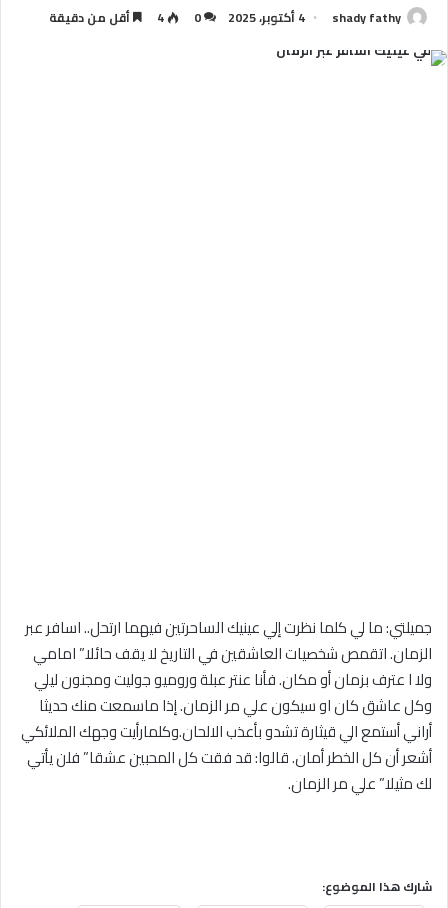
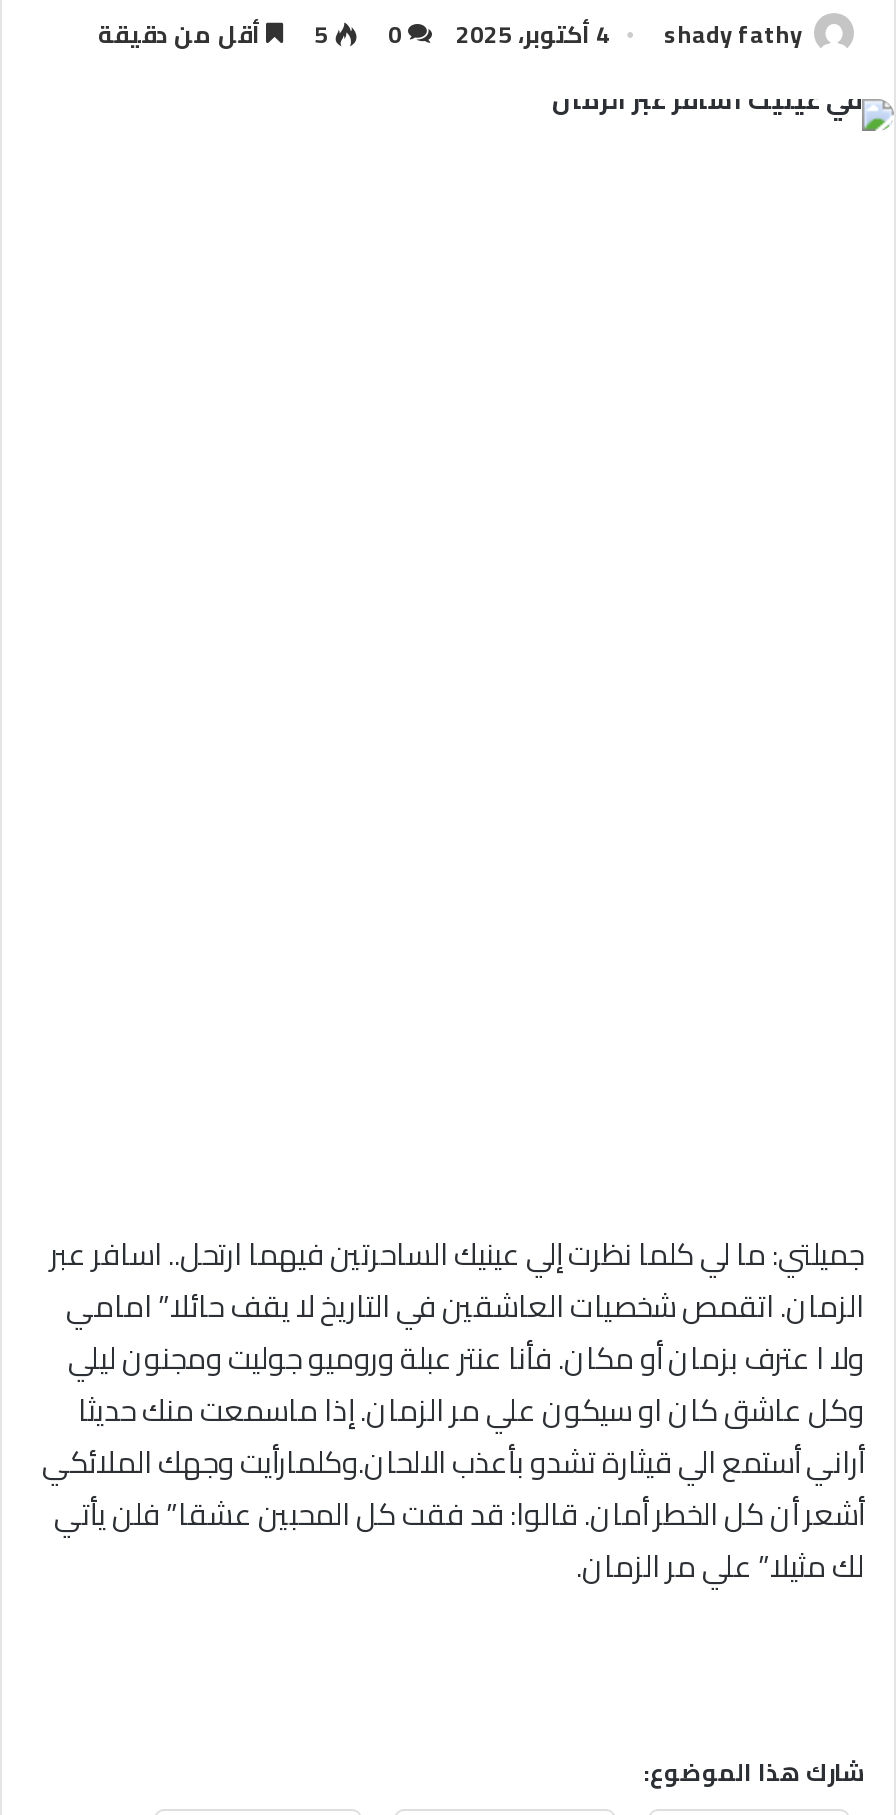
- 0 4 أقل من دقيقة
+ 0 5 أقل من دقيقة
